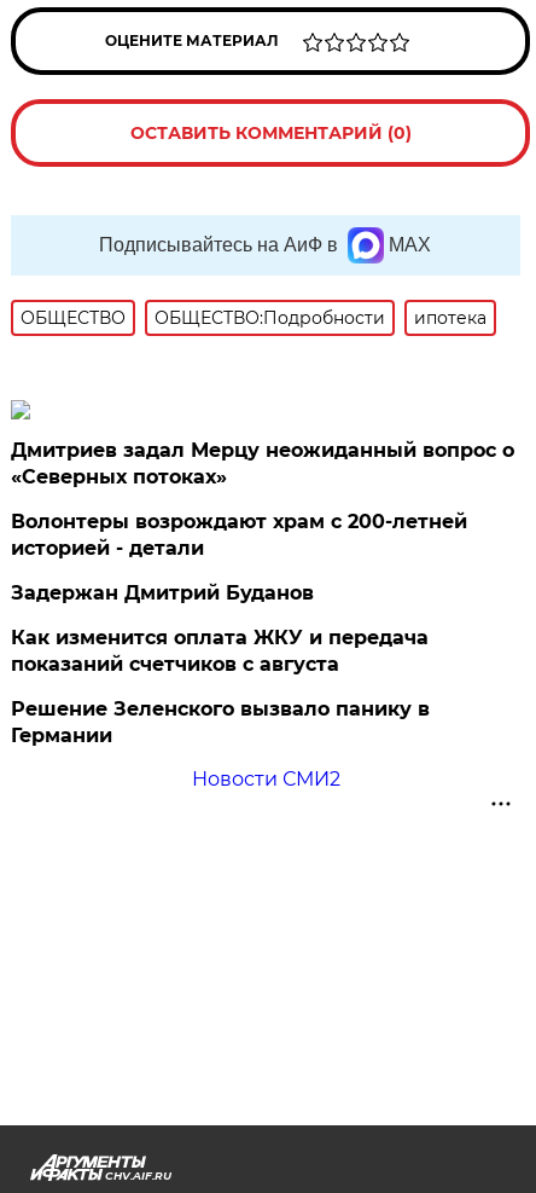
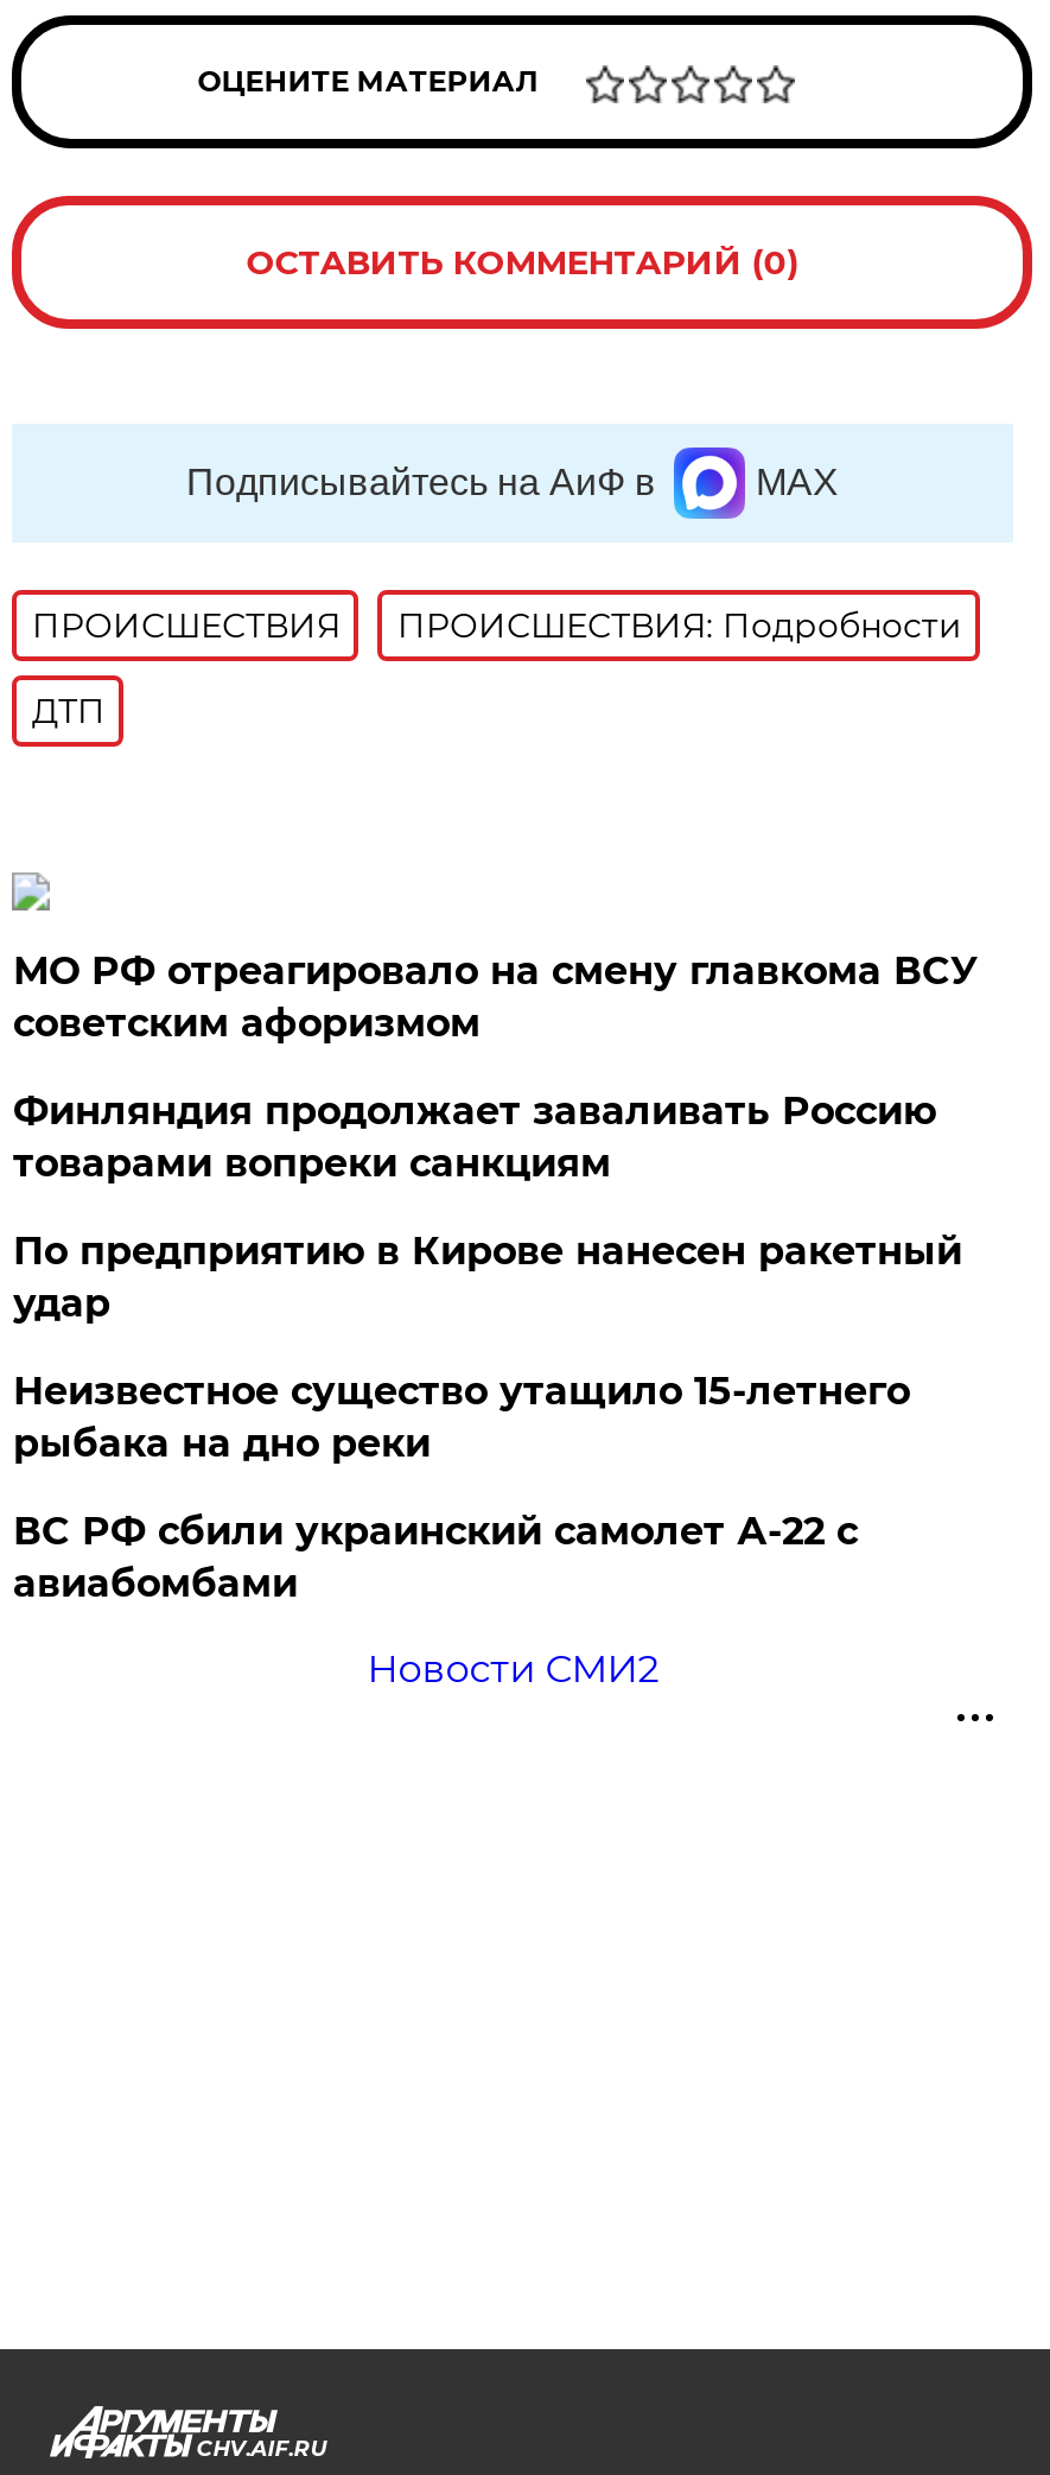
- ОБЩЕСТВО
- ОБЩЕСТВО:Подробности
- ипотека
+ ПРОИСШЕСТВИЯ
+ ПРОИСШЕСТВИЯ: Подробности
+ ДТП

- Дмитриев задал Мерцу неожиданный вопрос о
- «Северных потоках»
- Волонтеры возрождают храм с 200-летней
- историей - детали
- Задержан Дмитрий Буданов
- Как изменится оплата ЖКУ и передача
- показаний счетчиков с августа
- Решение Зеленского вызвало панику в
- Германии
+ МО РФ отреагировало на смену главкома ВСУ
+ советским афоризмом
+ Финляндия продолжает заваливать Россию
+ товарами вопреки санкциям
+ По предприятию в Кирове нанесен ракетный
+ удар
+ Неизвестное существо утащило 15-летнего
+ рыбака на дно реки
+ ВС РФ сбили украинский самолет А-22 с
+ авиабомбами
